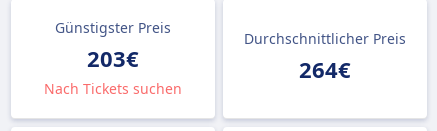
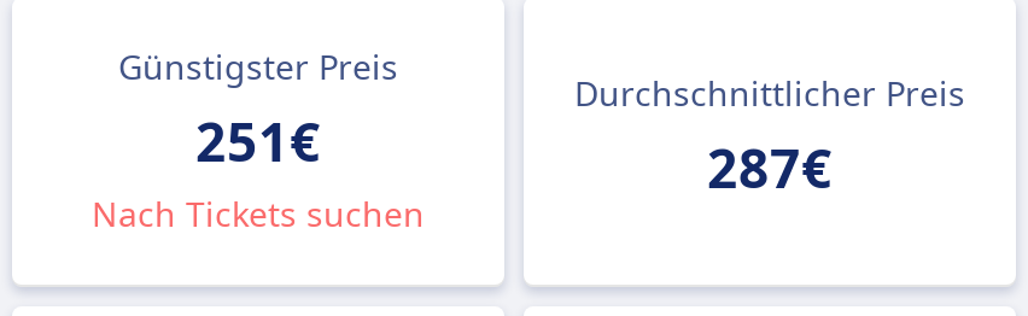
- 203€
+ 251€

- 264€
+ 287€
